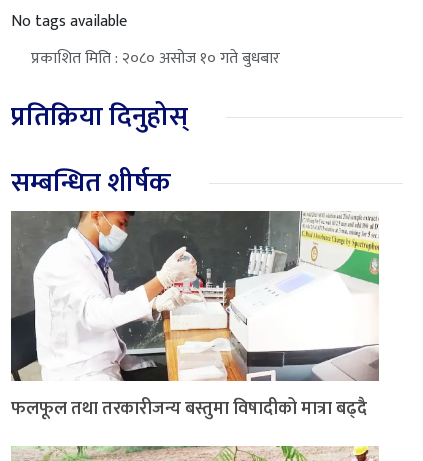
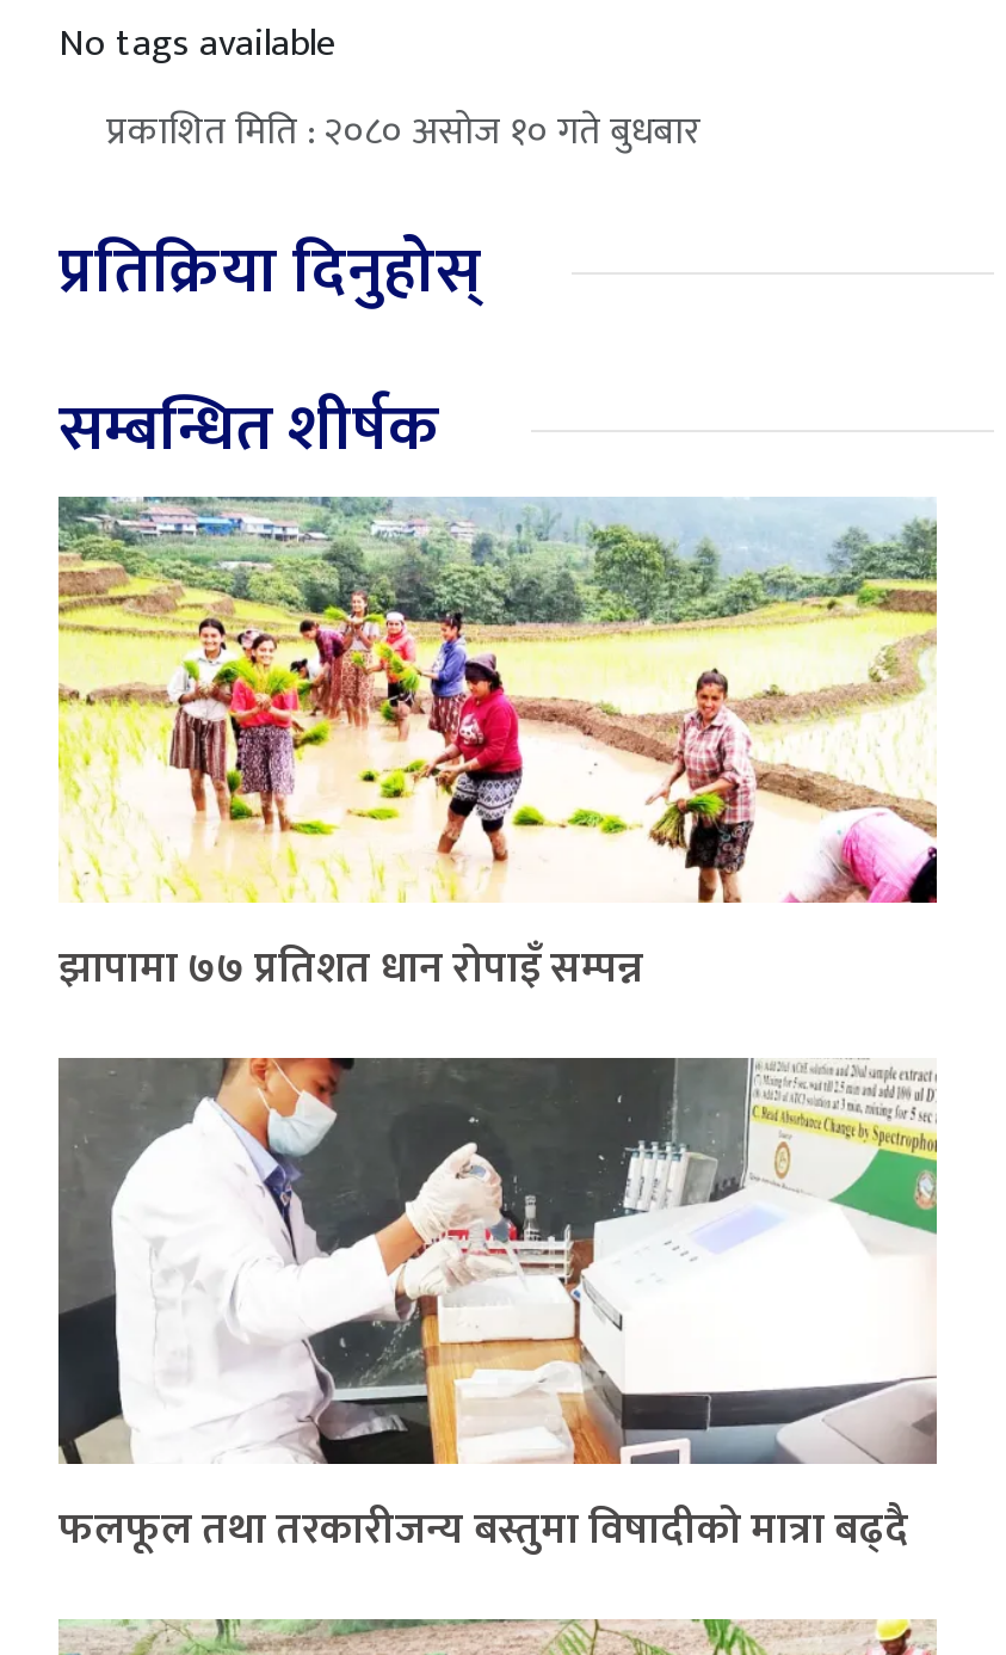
+ [image]
+ झापामा ७७ प्रतिशत धान रोपाइँ सम्पन्न
